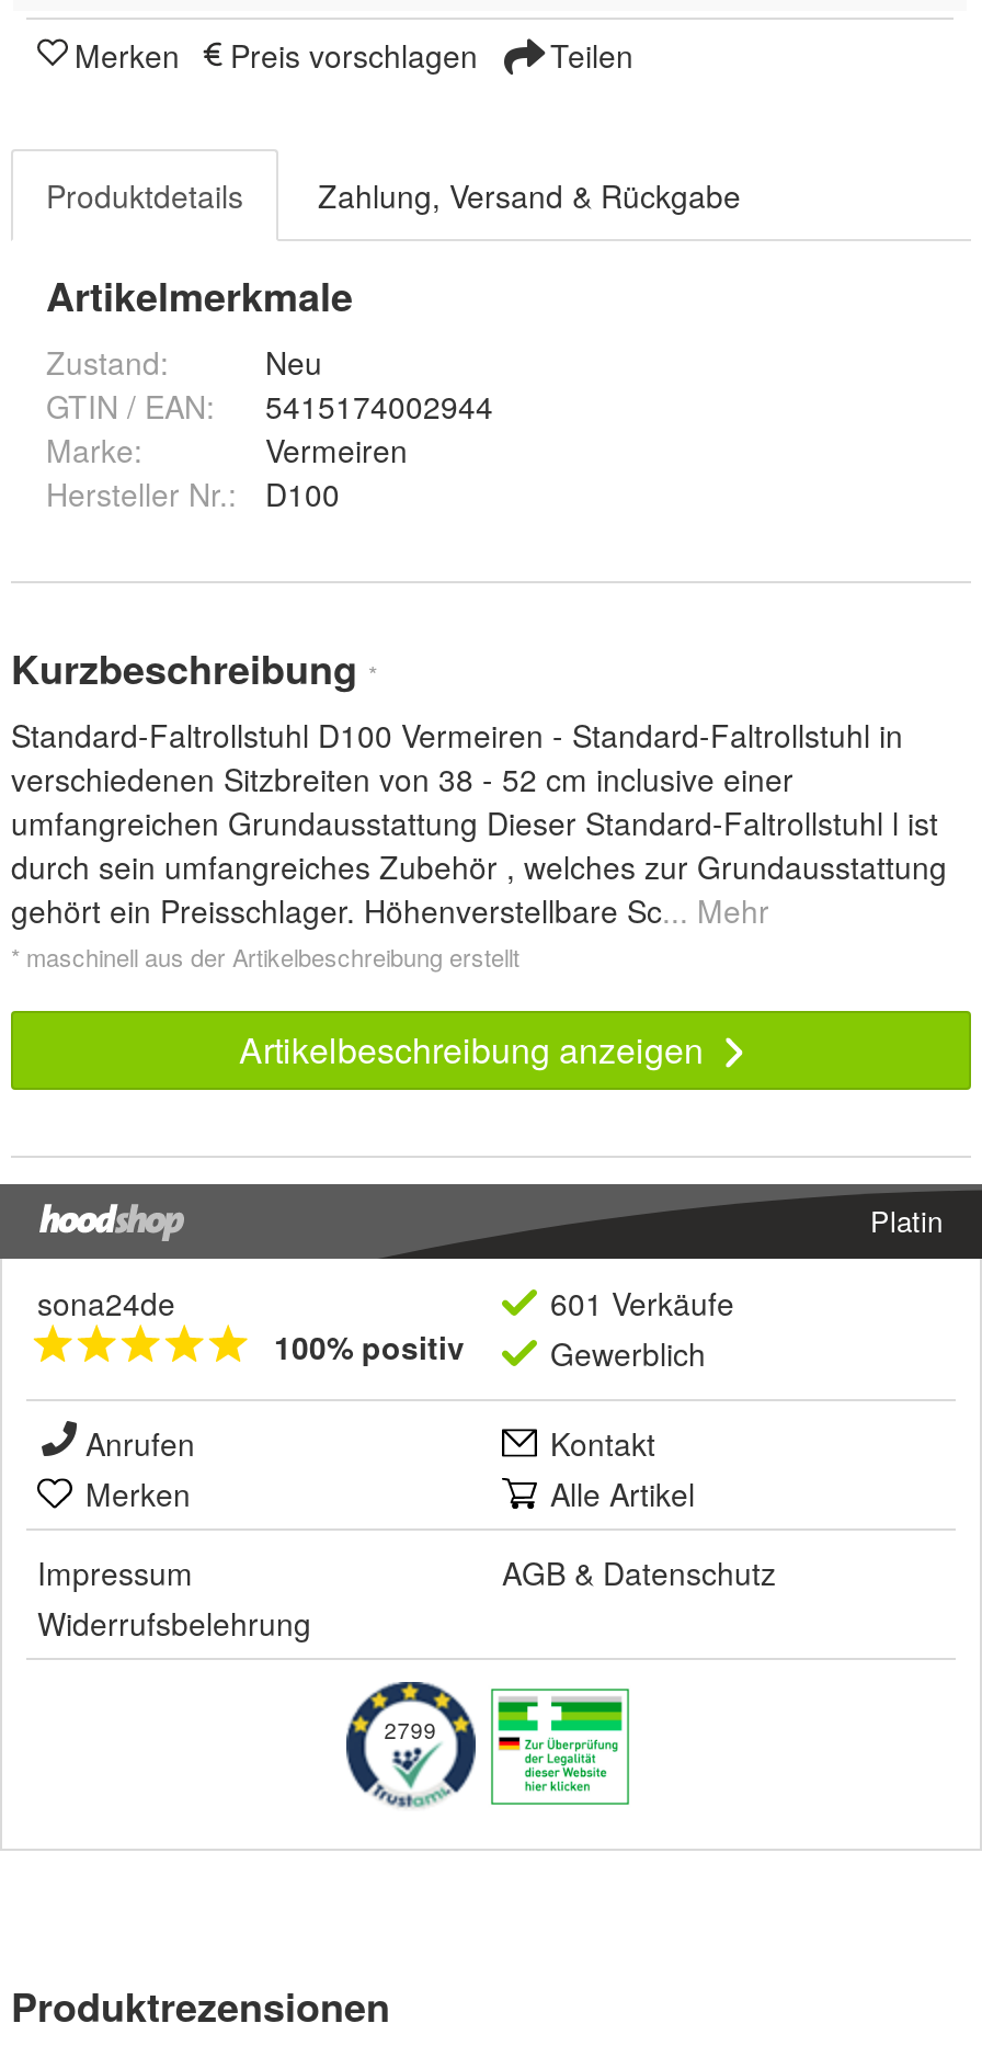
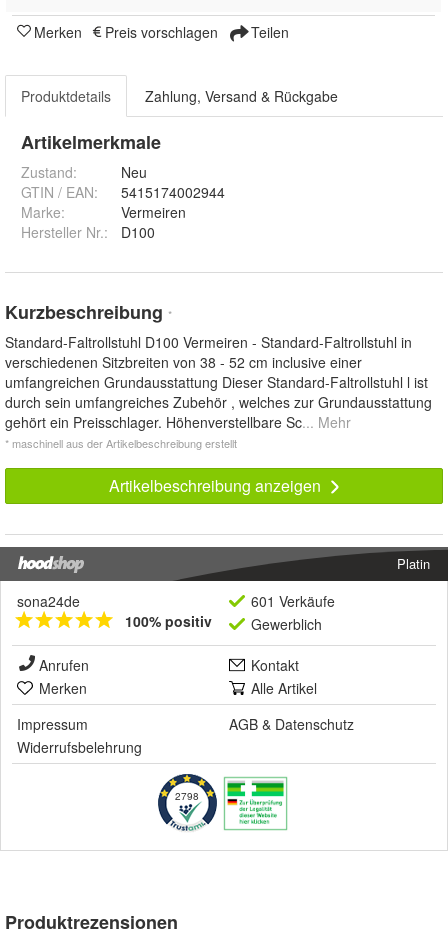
- 2799
+ 2798
